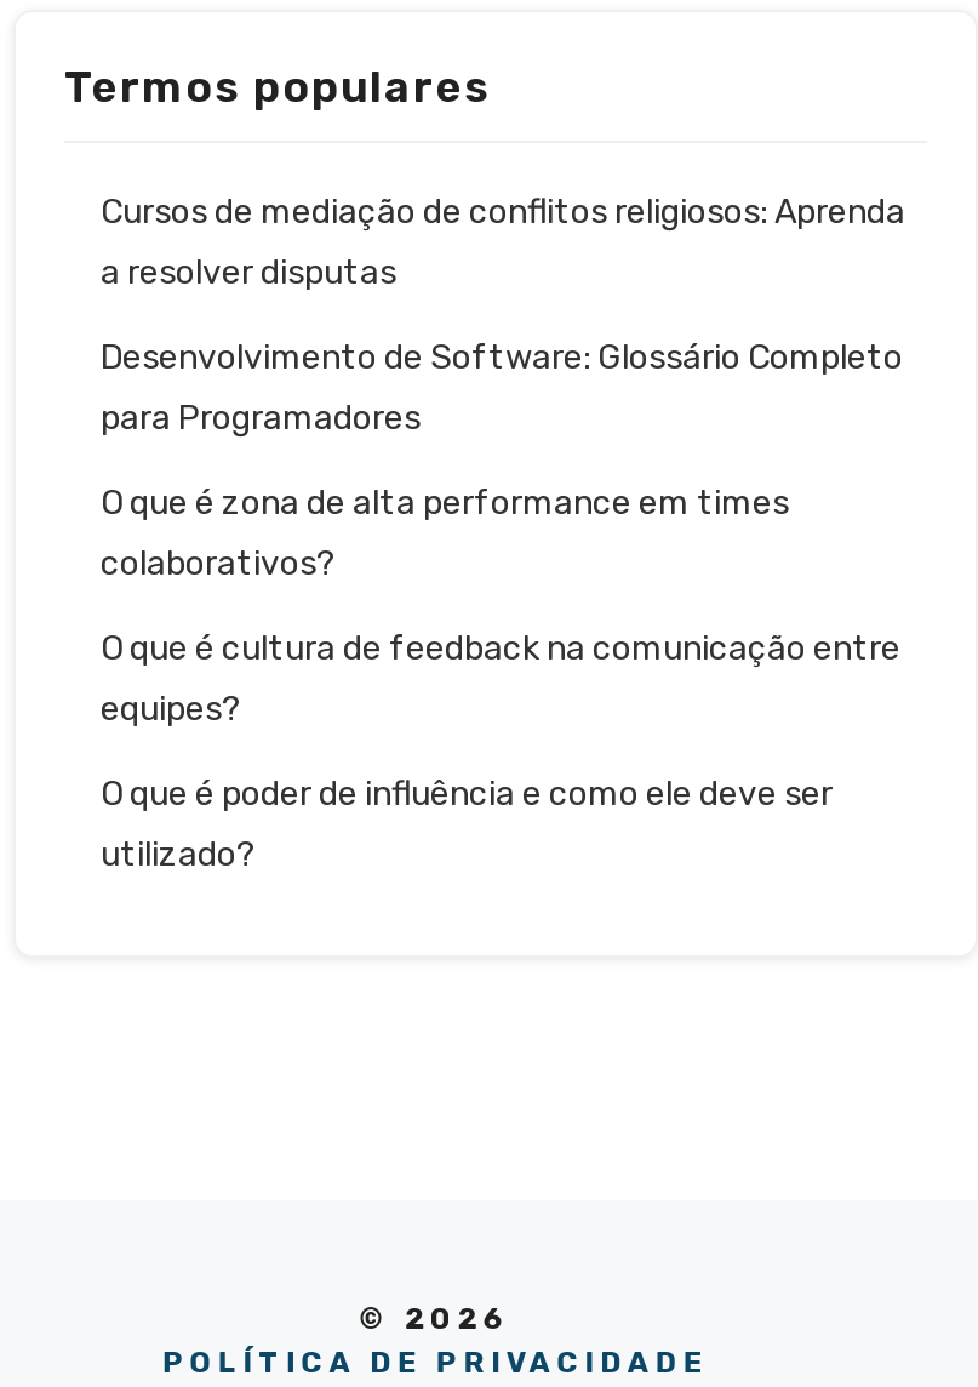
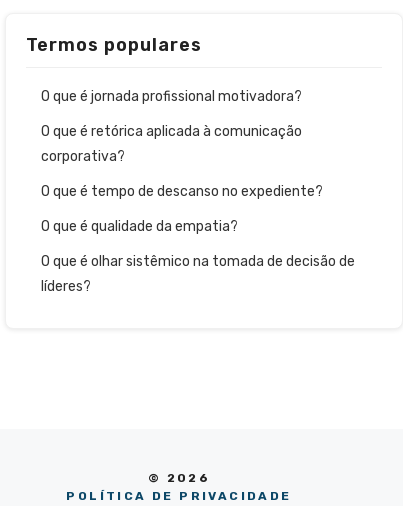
- Cursos de mediação de conflitos religiosos: Aprenda
- a resolver disputas
- Desenvolvimento de Software: Glossário Completo
- para Programadores
- O que é zona de alta performance em times
- colaborativos?
- O que é cultura de feedback na comunicação entre
- equipes?
- O que é poder de influência e como ele deve ser
- utilizado?
+ O que é jornada profissional motivadora?
+ O que é retórica aplicada à comunicação
+ corporativa?
+ O que é tempo de descanso no expediente?
+ O que é qualidade da empatia?
+ O que é olhar sistêmico na tomada de decisão de
+ líderes?
